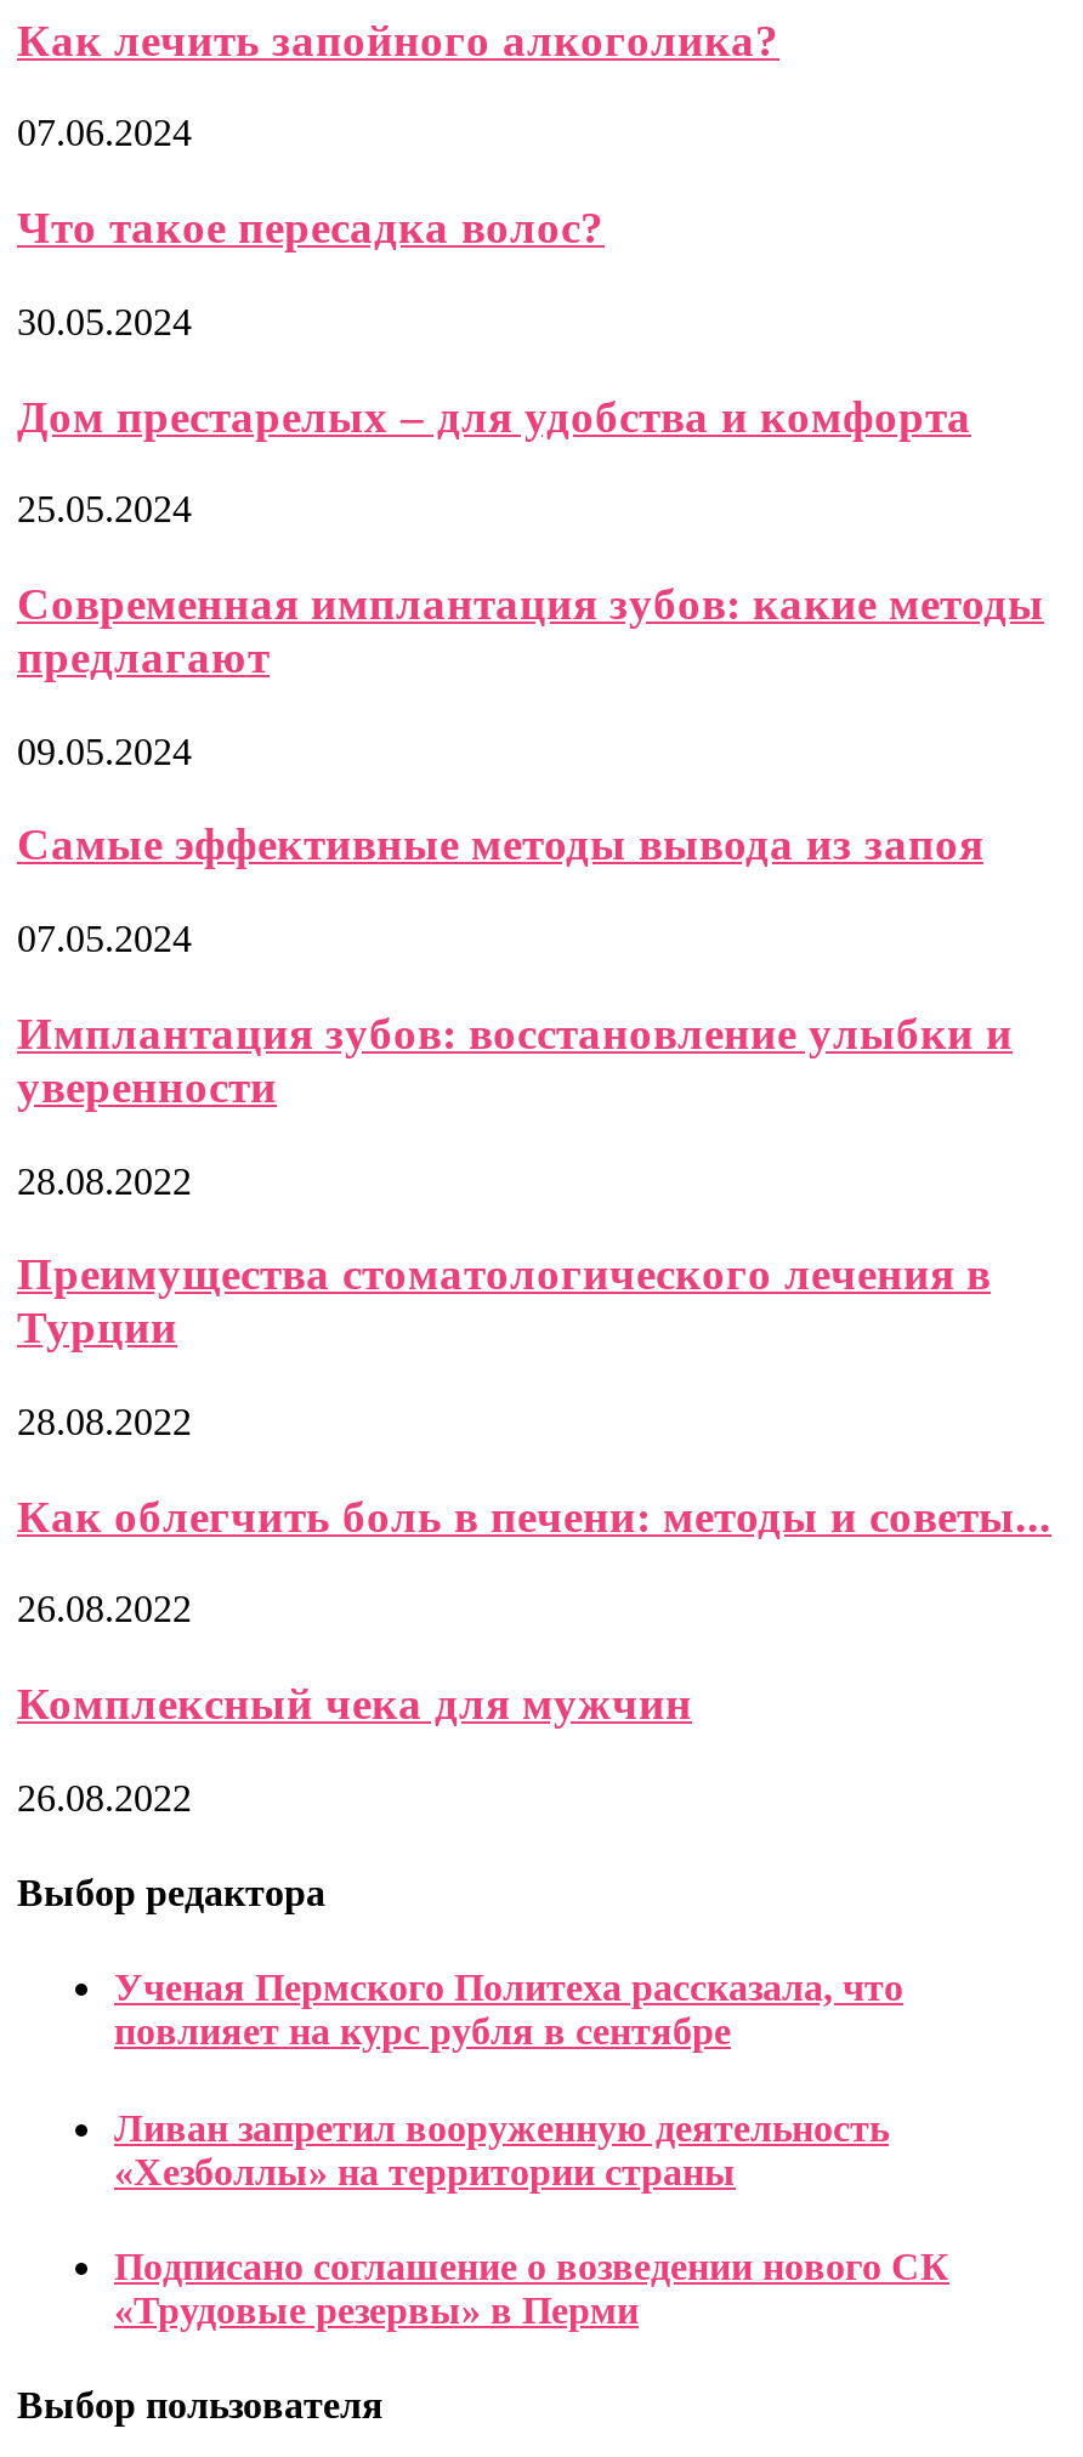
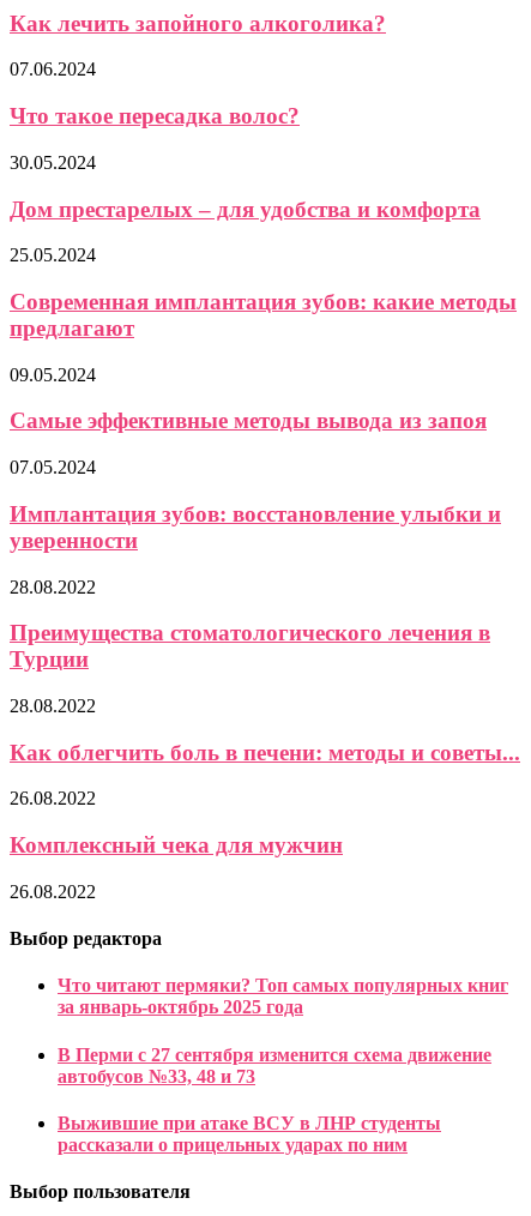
- Ученая Пермского Политеха рассказала, что
- повлияет на курс рубля в сентябре
+ Что читают пермяки? Топ самых популярных книг
+ за январь-октябрь 2025 года

- Ливан запретил вооруженную деятельность
- «Хезболлы» на территории страны
+ В Перми с 27 сентября изменится схема движение
+ автобусов №33, 48 и 73

- Подписано соглашение о возведении нового СК
- «Трудовые резервы» в Перми
+ Выжившие при атаке ВСУ в ЛНР студенты
+ рассказали о прицельных ударах по ним
